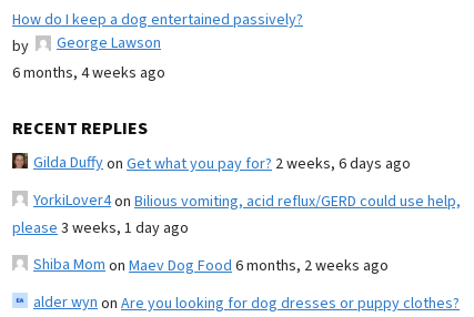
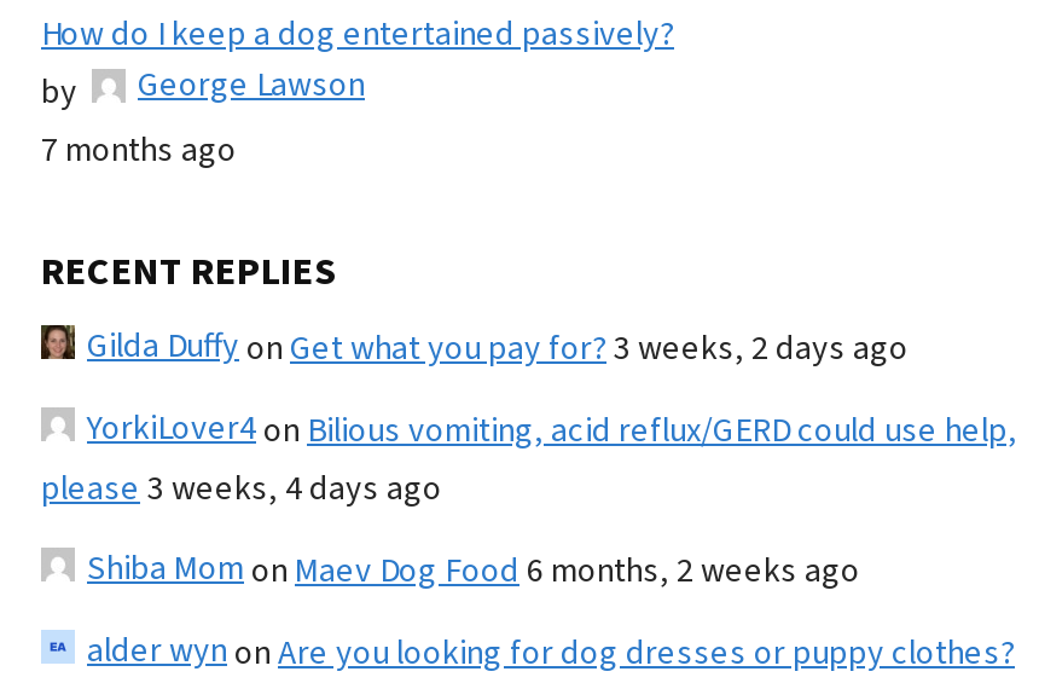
- 6 months, 4 weeks ago
+ 7 months ago

- Gilda Duffyon Get what you pay for? 2 weeks, 6 days ago
+ Gilda Duffyon Get what you pay for? 3 weeks, 2 days ago

- please 3 weeks, 1 day ago
+ please 3 weeks, 4 days ago
